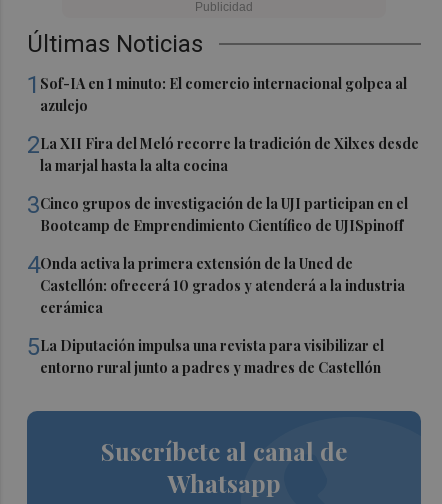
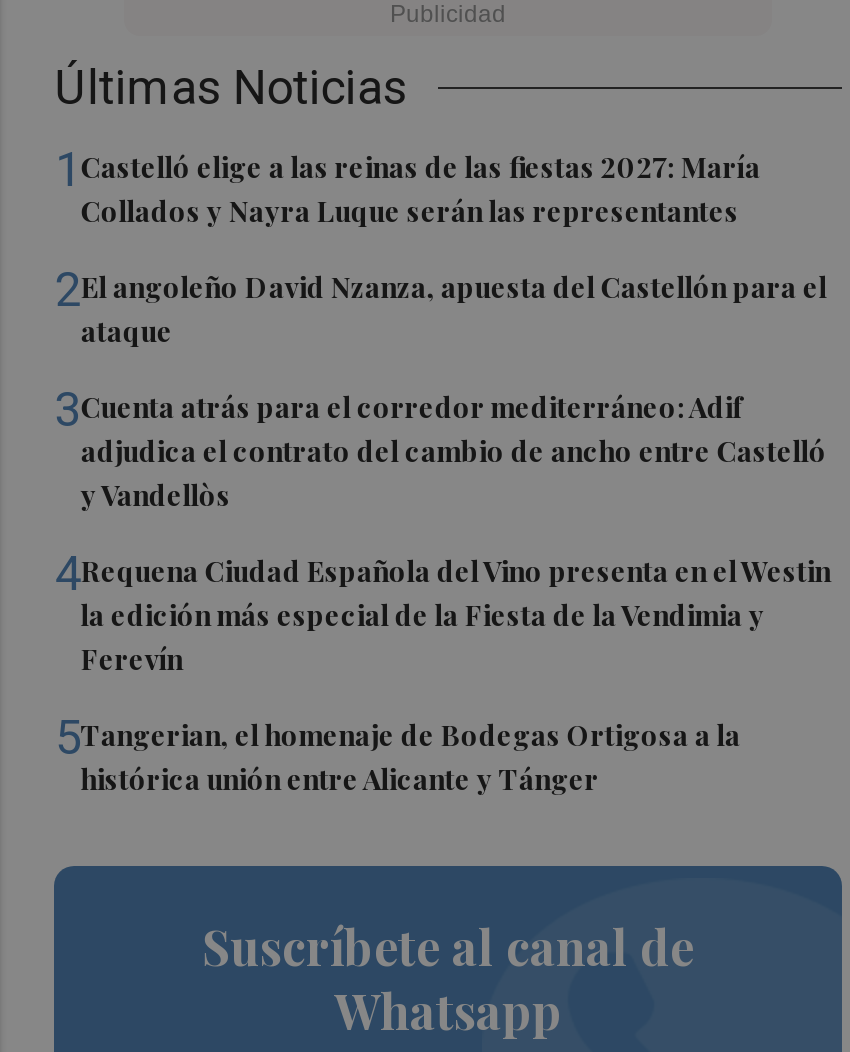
- 1 Sof-IA en 1 minuto: El comercio internacional golpea al
- azulejo
+ 1 Castelló elige a las reinas de las fiestas 2027: María
+ Collados y Nayra Luque serán las representantes

- 2La XII Fira del Meló recorre la tradición de Xilxes desde
- la marjal hasta la alta cocina
+ 2El angoleño David Nzanza, apuesta del Castellón para el
+ ataque

- 3Cinco grupos de investigación de la UJI participan en el
- Bootcamp de Emprendimiento Científico de UJISpinoff
+ 3Cuenta atrás para el corredor mediterráneo: Adif
+ adjudica el contrato del cambio de ancho entre Castelló
+ y Vandellòs

- 4Onda activa la primera extensión de la Uned de
- Castellón: ofrecerá 10 grados y atenderá a la industria
- cerámica
+ 4Requena Ciudad Española del Vino presenta en el Westin
+ la edición más especial de la Fiesta de la Vendimia y
+ Ferevín

- 5La Diputación impulsa una revista para visibilizar el
- entorno rural junto a padres y madres de Castellón
+ 5Tangerian, el homenaje de Bodegas Ortigosa a la
+ histórica unión entre Alicante y Tánger
